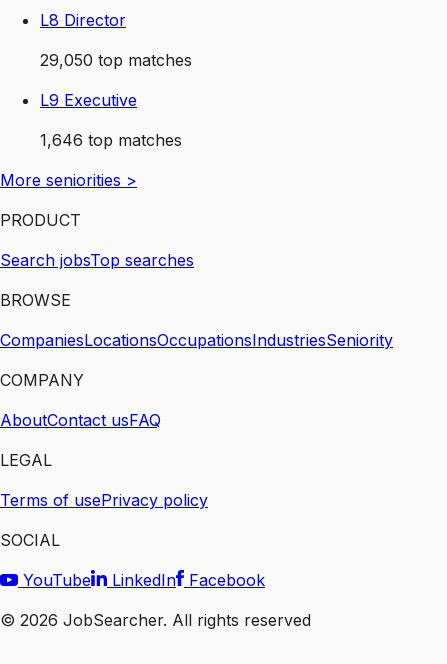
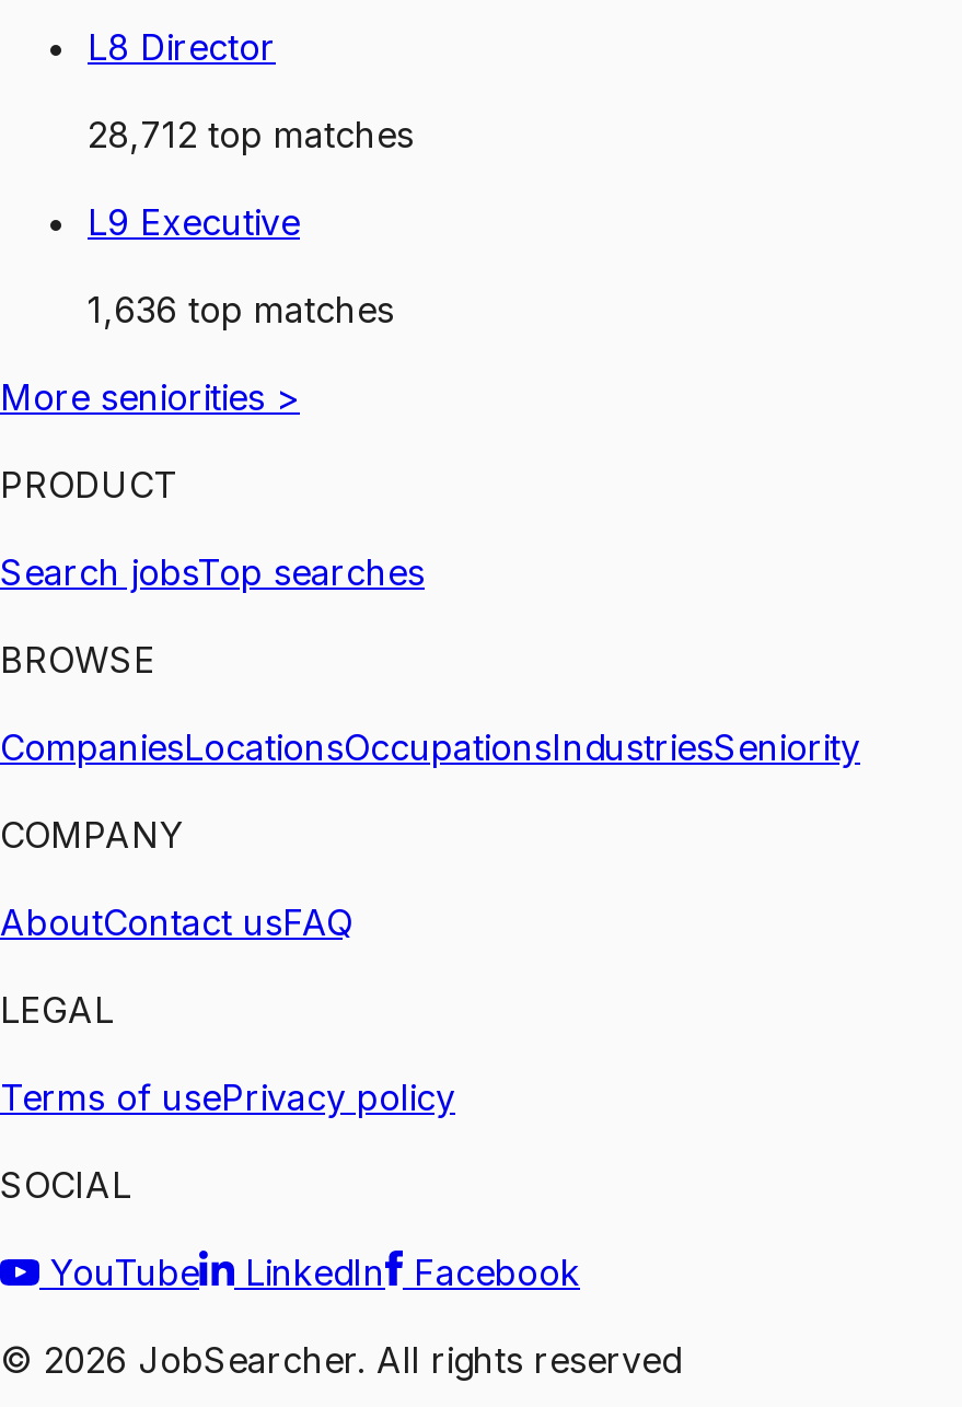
- 29,050 top matches
+ 28,712 top matches

- 1,646 top matches
+ 1,636 top matches
